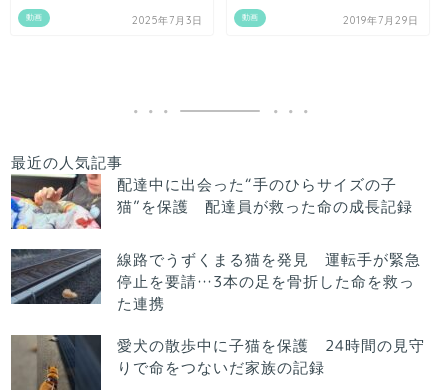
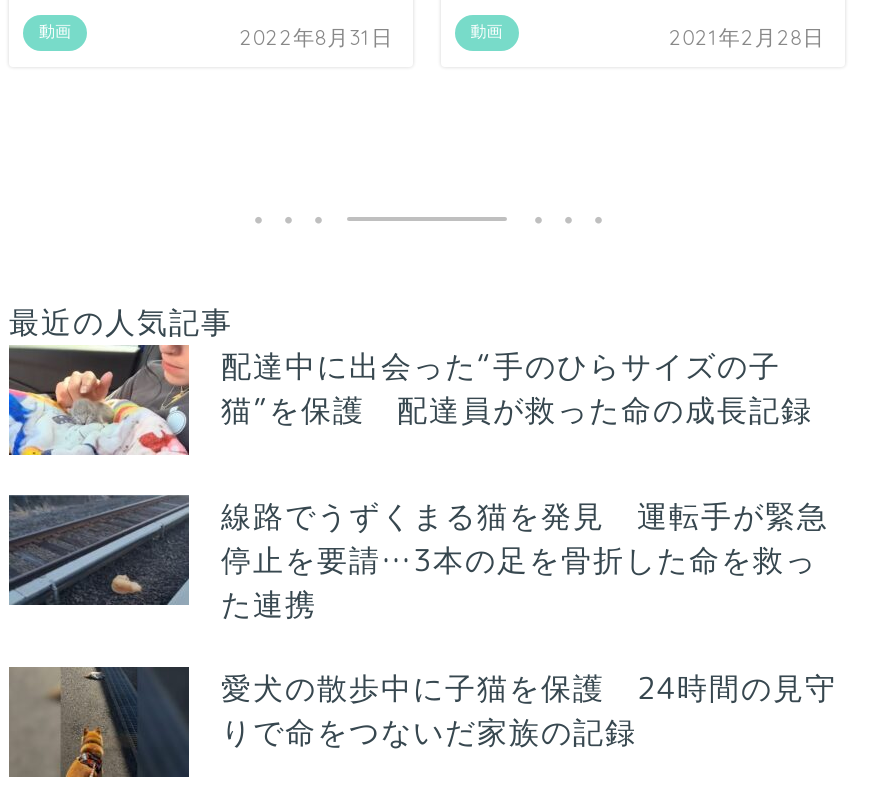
- 2025年7月3日
+ 2022年8月31日

- 2019年7月29日
+ 2021年2月28日
